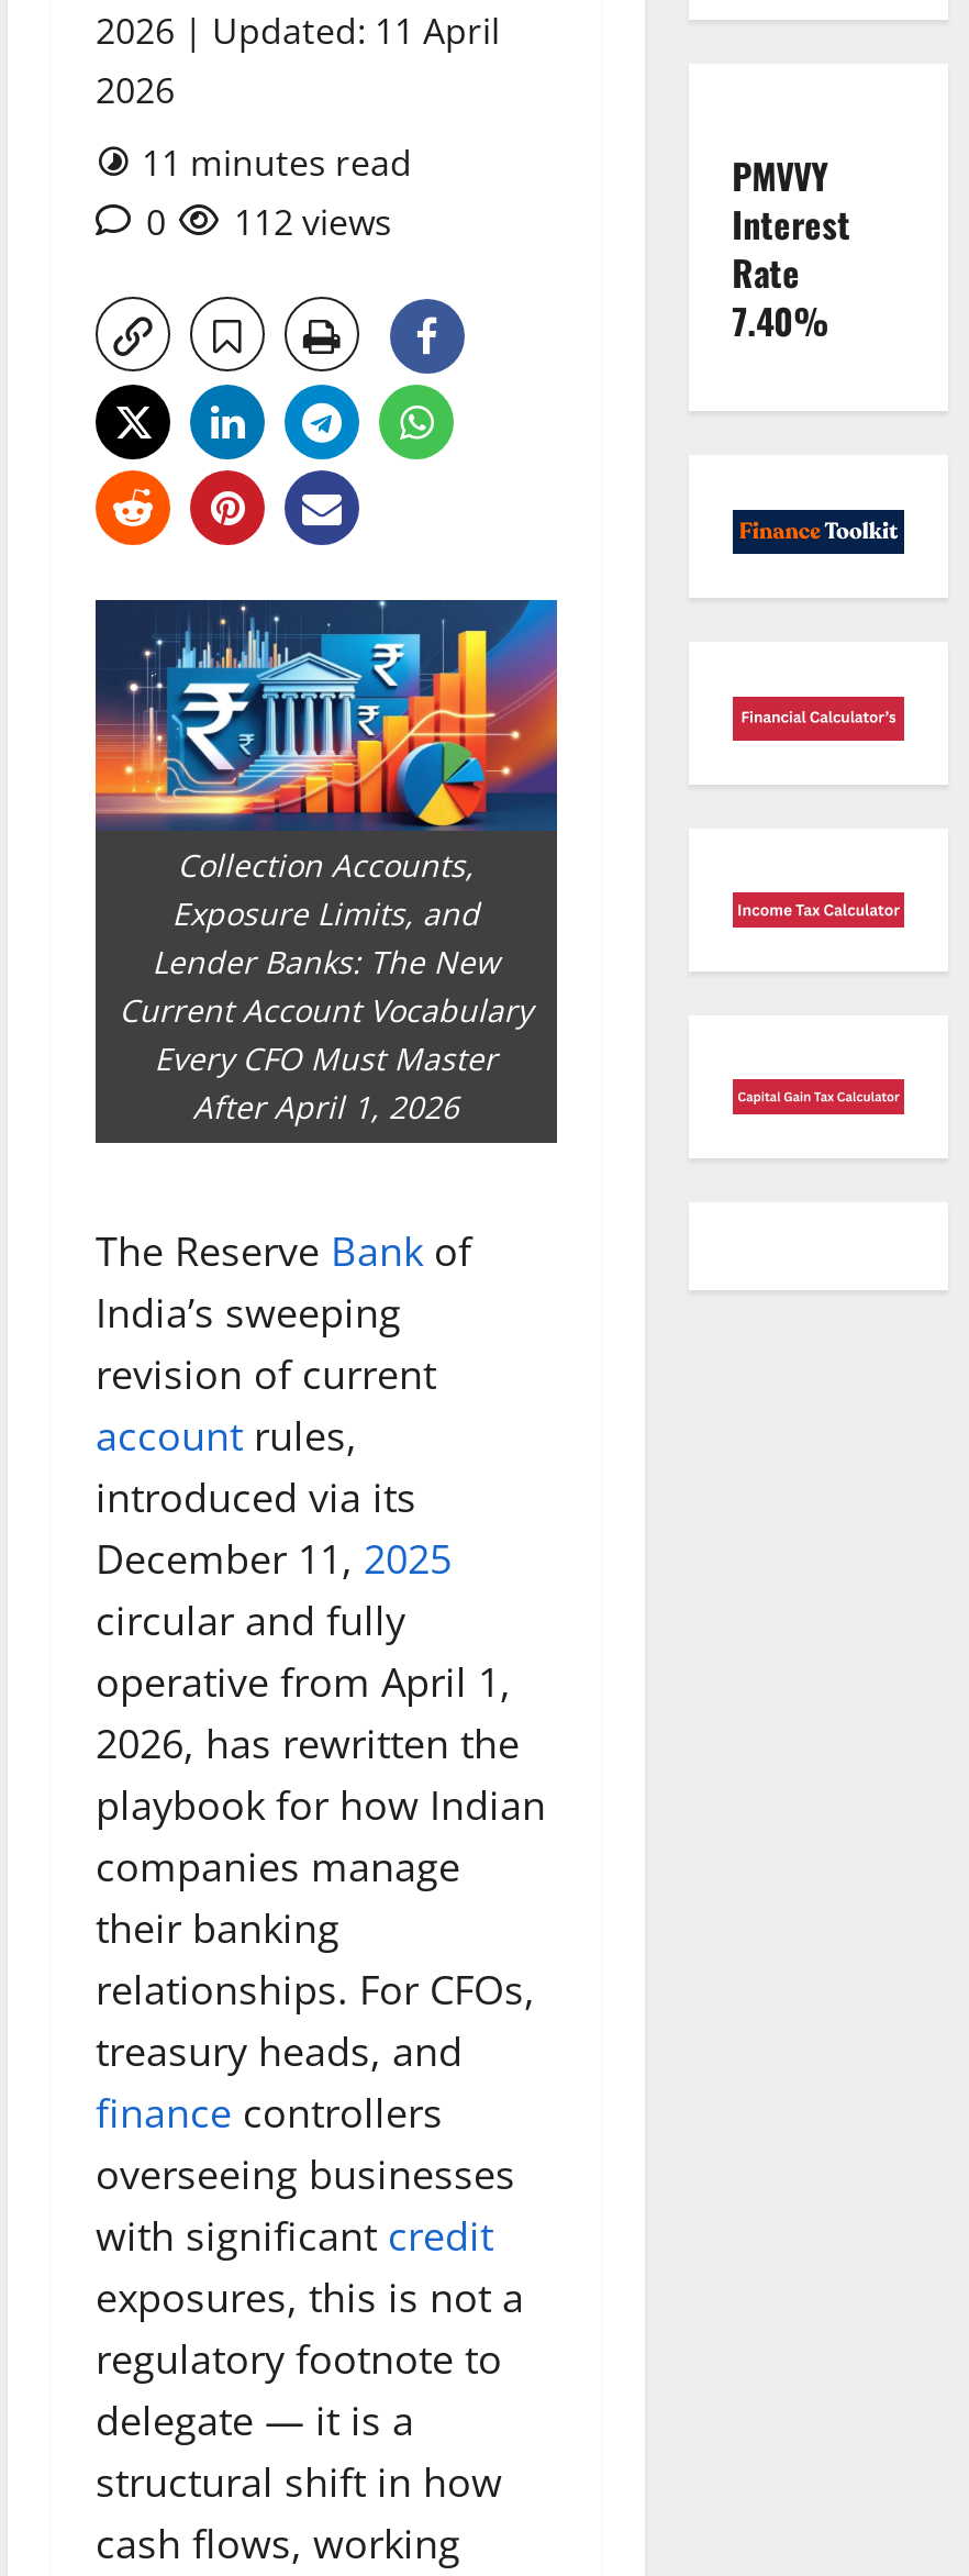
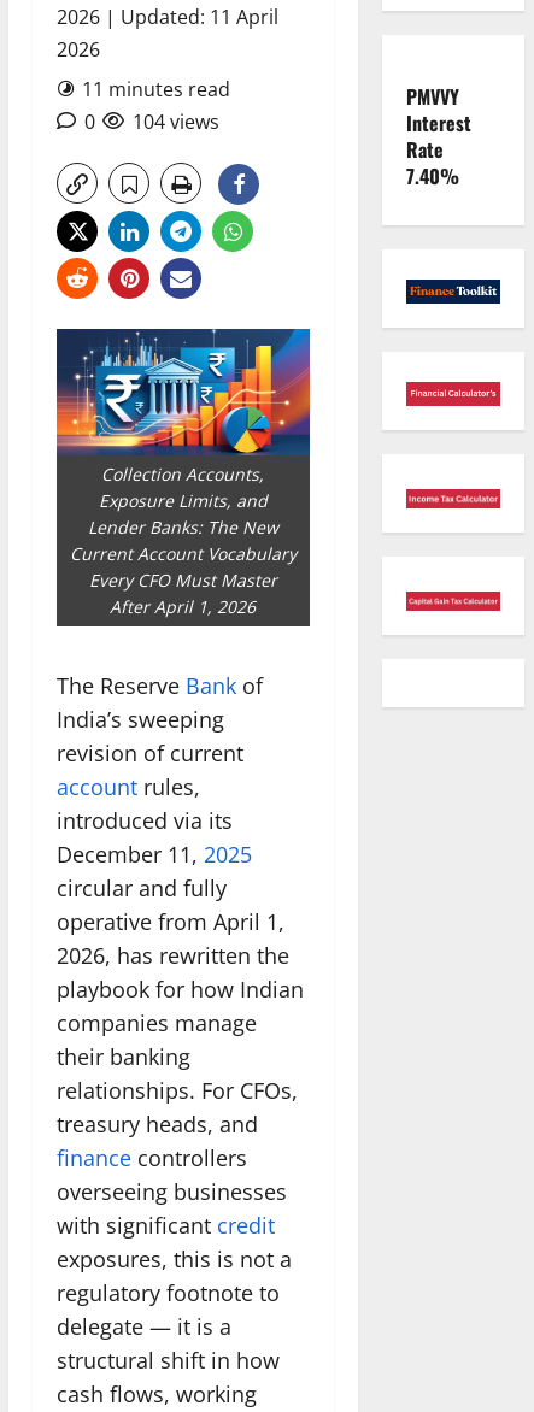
- 0 112 views
+ 0 104 views
